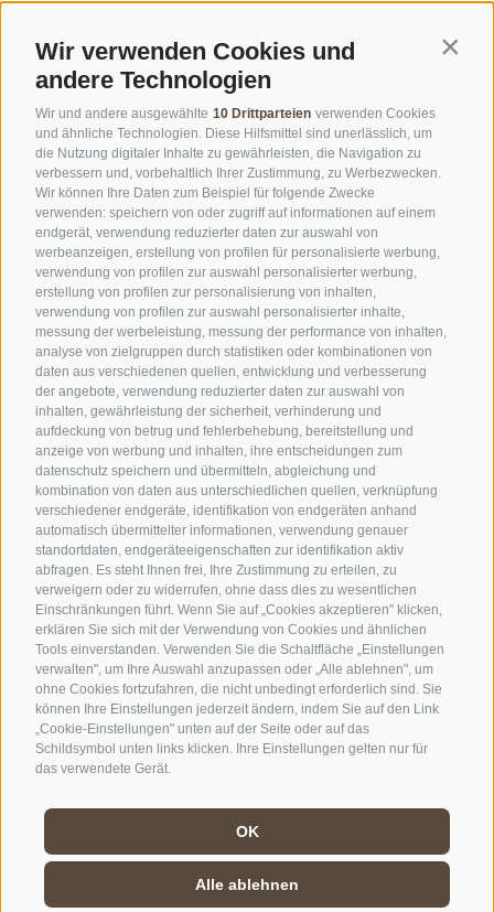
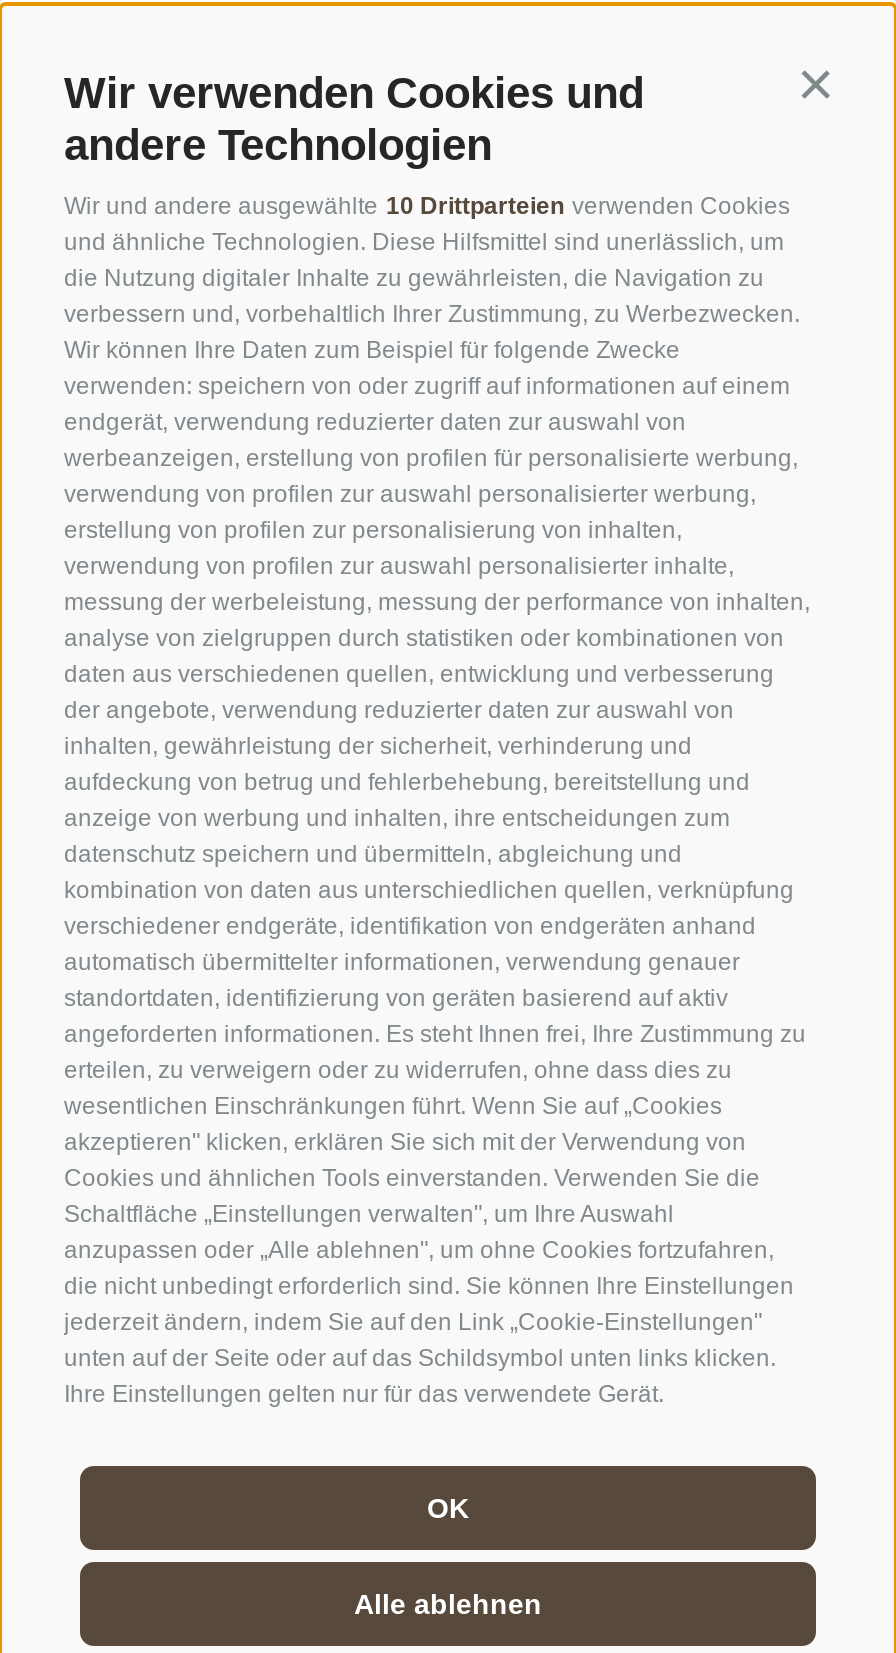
- standortdaten, endgeräteeigenschaften zur identifikation aktiv
- abfragen. Es steht Ihnen frei, Ihre Zustimmung zu erteilen, zu
- verweigern oder zu widerrufen, ohne dass dies zu wesentlichen
- Einschränkungen führt. Wenn Sie auf „Cookies akzeptieren" klicken,
- erklären Sie sich mit der Verwendung von Cookies und ähnlichen
- Tools einverstanden. Verwenden Sie die Schaltfläche „Einstellungen
- verwalten", um Ihre Auswahl anzupassen oder „Alle ablehnen", um
- ohne Cookies fortzufahren, die nicht unbedingt erforderlich sind. Sie
- können Ihre Einstellungen jederzeit ändern, indem Sie auf den Link
- „Cookie-Einstellungen" unten auf der Seite oder auf das
- Schildsymbol unten links klicken. Ihre Einstellungen gelten nur für
- das verwendete Gerät.
+ standortdaten, identifizierung von geräten basierend auf aktiv
+ angeforderten informationen. Es steht Ihnen frei, Ihre Zustimmung zu
+ erteilen, zu verweigern oder zu widerrufen, ohne dass dies zu
+ wesentlichen Einschränkungen führt. Wenn Sie auf „Cookies
+ akzeptieren" klicken, erklären Sie sich mit der Verwendung von
+ Cookies und ähnlichen Tools einverstanden. Verwenden Sie die
+ Schaltfläche „Einstellungen verwalten", um Ihre Auswahl
+ anzupassen oder „Alle ablehnen", um ohne Cookies fortzufahren,
+ die nicht unbedingt erforderlich sind. Sie können Ihre Einstellungen
+ jederzeit ändern, indem Sie auf den Link „Cookie-Einstellungen"
+ unten auf der Seite oder auf das Schildsymbol unten links klicken.
+ Ihre Einstellungen gelten nur für das verwendete Gerät.
